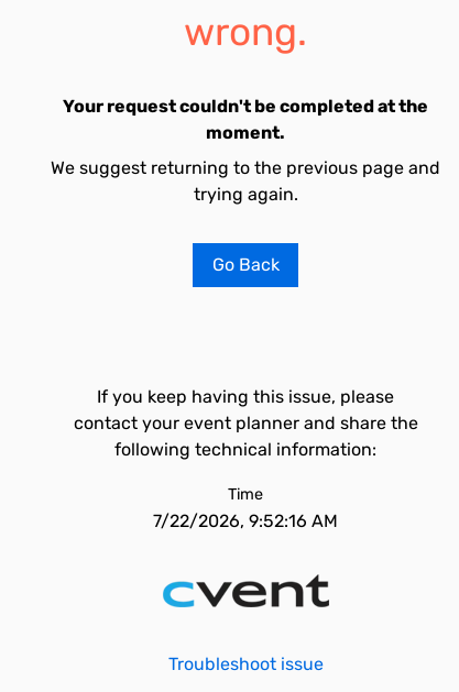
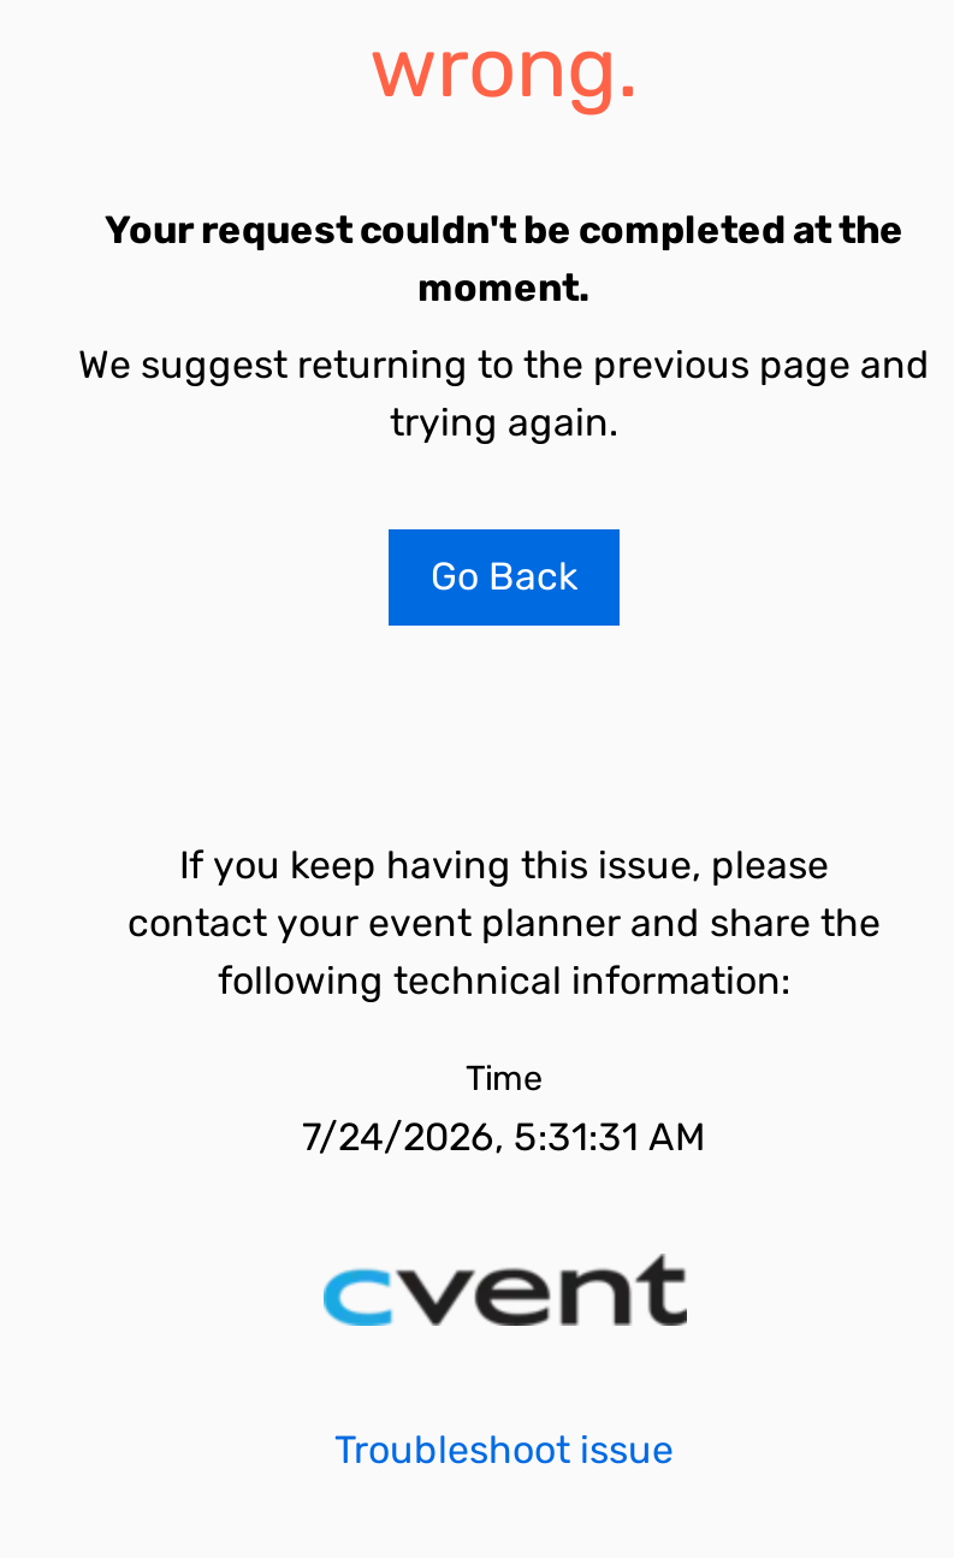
- 7/22/2026, 9:52:16 AM
+ 7/24/2026, 5:31:31 AM
